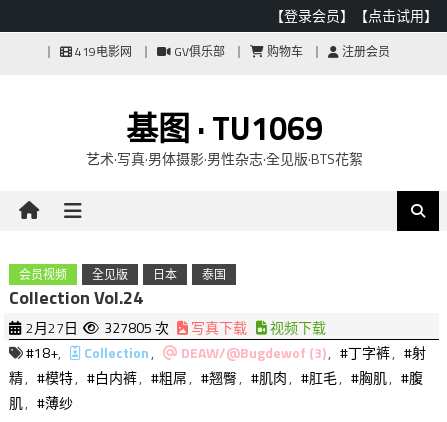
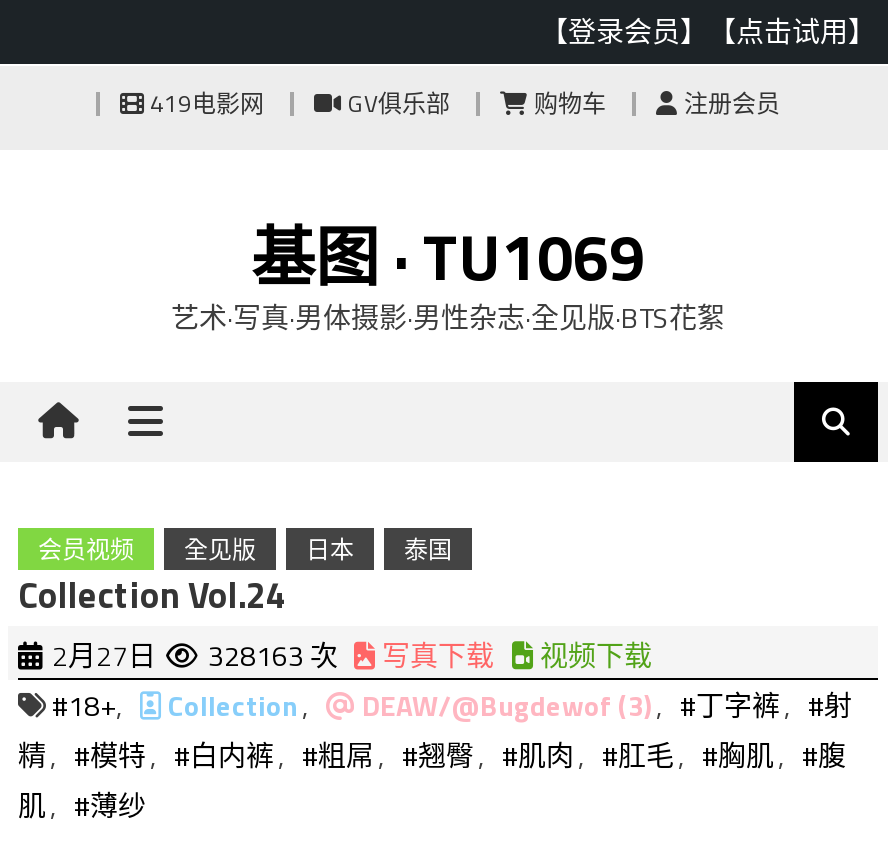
- 2月27日 327805 次 写真下载 视频下载
+ 2月27日 328163 次 写真下载 视频下载
